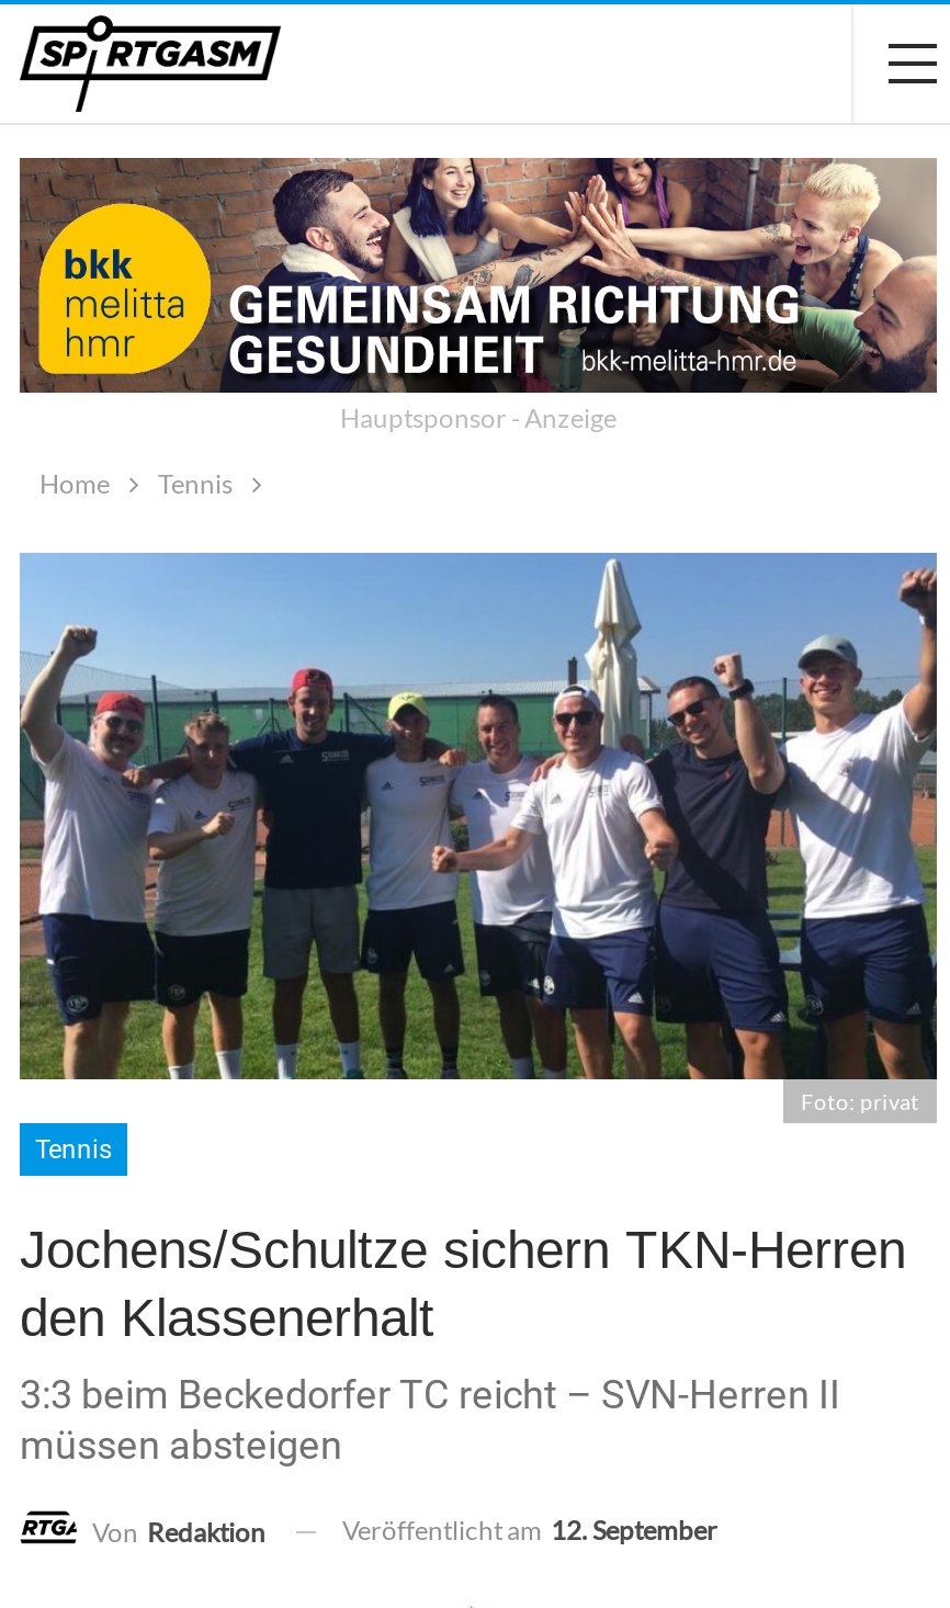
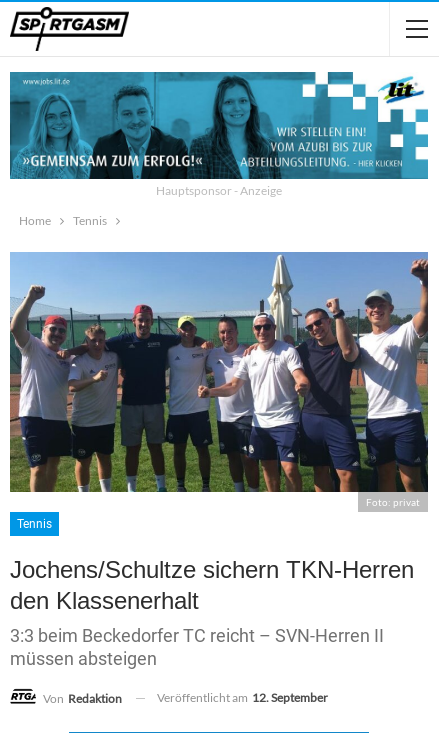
- [image]
+ [image]
